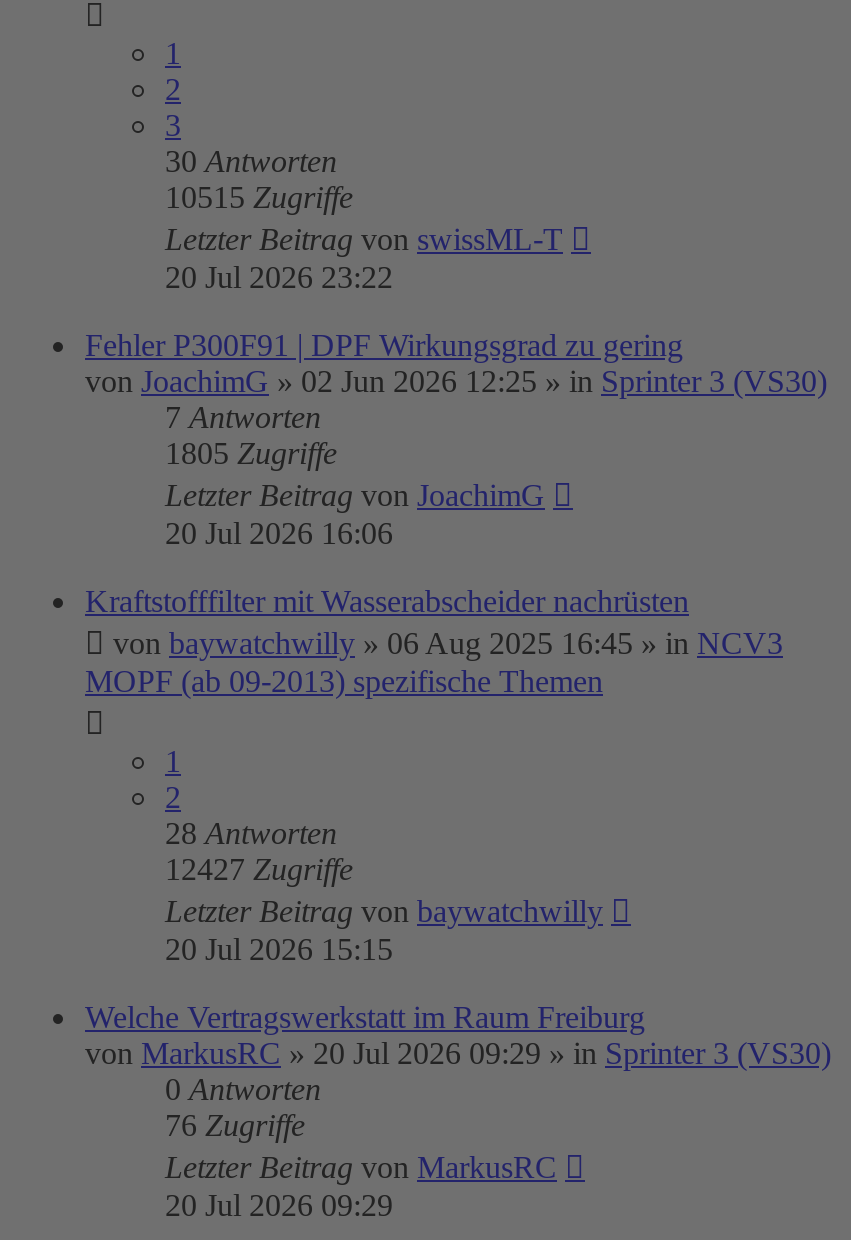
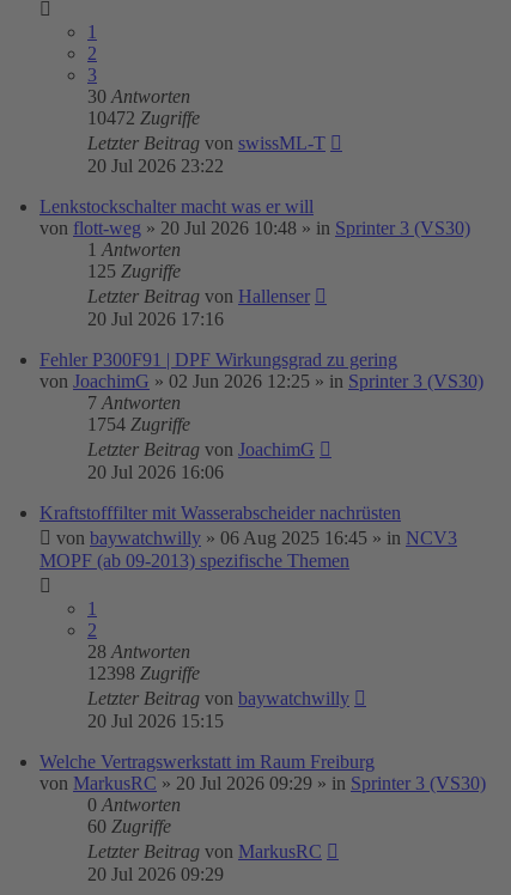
- 10515 Zugriffe
+ 10472 Zugriffe

+ Lenkstockschalter macht was er will
+ von flott-weg» 20 Jul 2026 10:48» in Sprinter 3 (VS30)
+ 1 Antworten
+ 125 Zugriffe
+ Letzter Beitrag von Hallenser
+ 20 Jul 2026 17:16

- 1805 Zugriffe
+ 1754 Zugriffe

- 12427 Zugriffe
+ 12398 Zugriffe

- 76 Zugriffe
+ 60 Zugriffe
